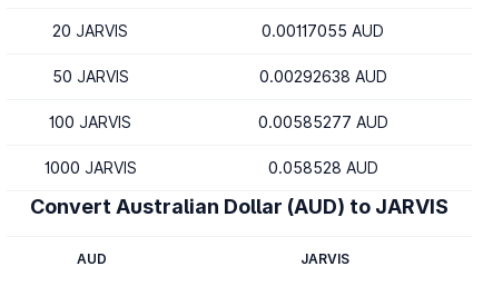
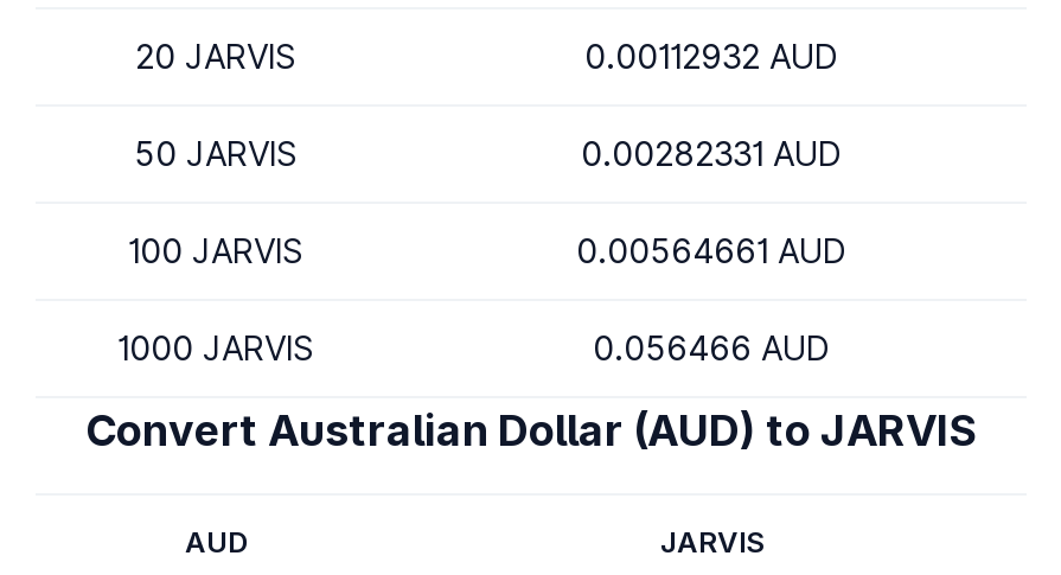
- 0.00117055 AUD
+ 0.00112932 AUD

- 0.00292638 AUD
+ 0.00282331 AUD

- 0.00585277 AUD
+ 0.00564661 AUD

- 0.058528 AUD
+ 0.056466 AUD
